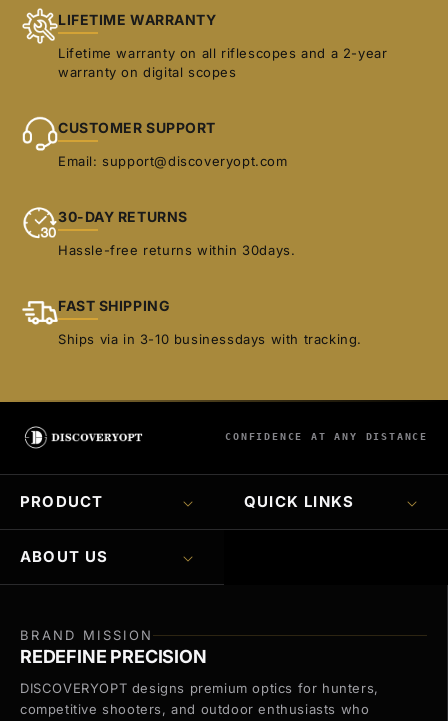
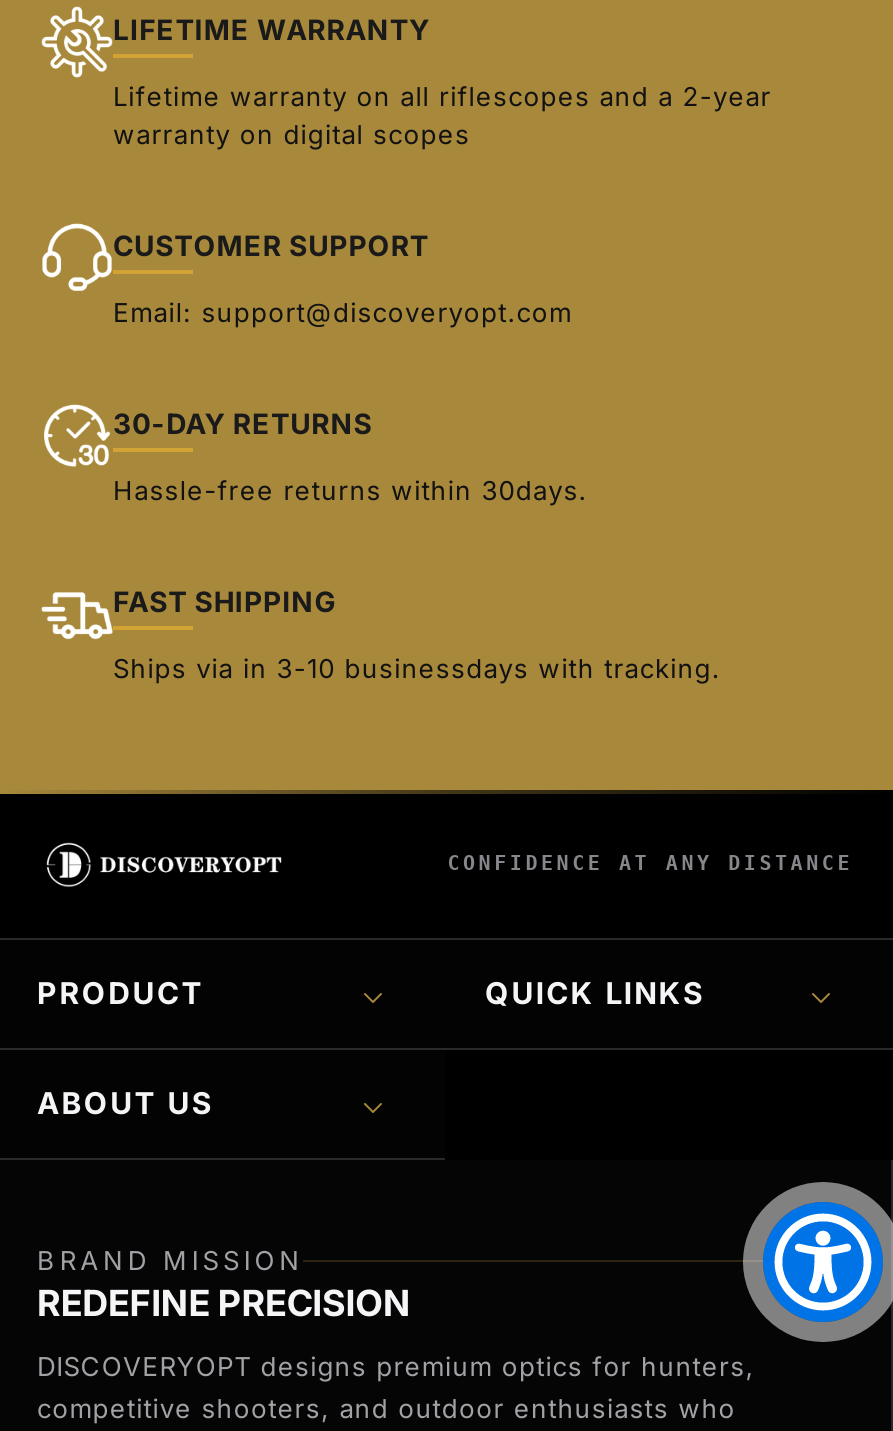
+ [image]
